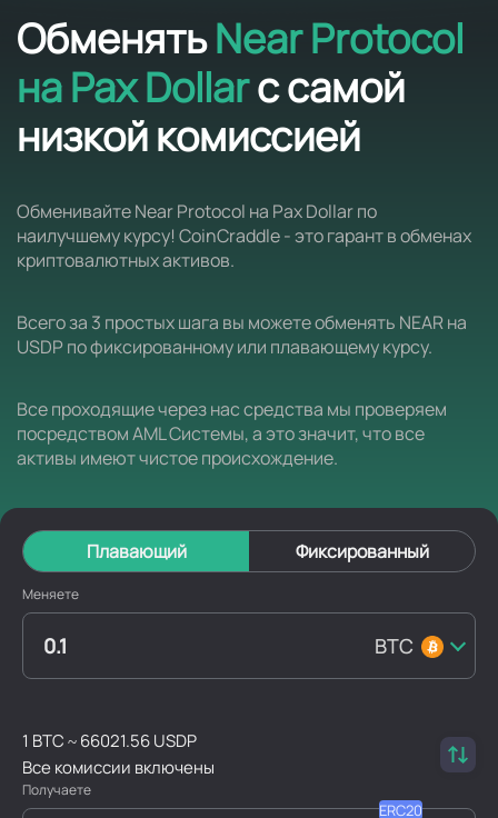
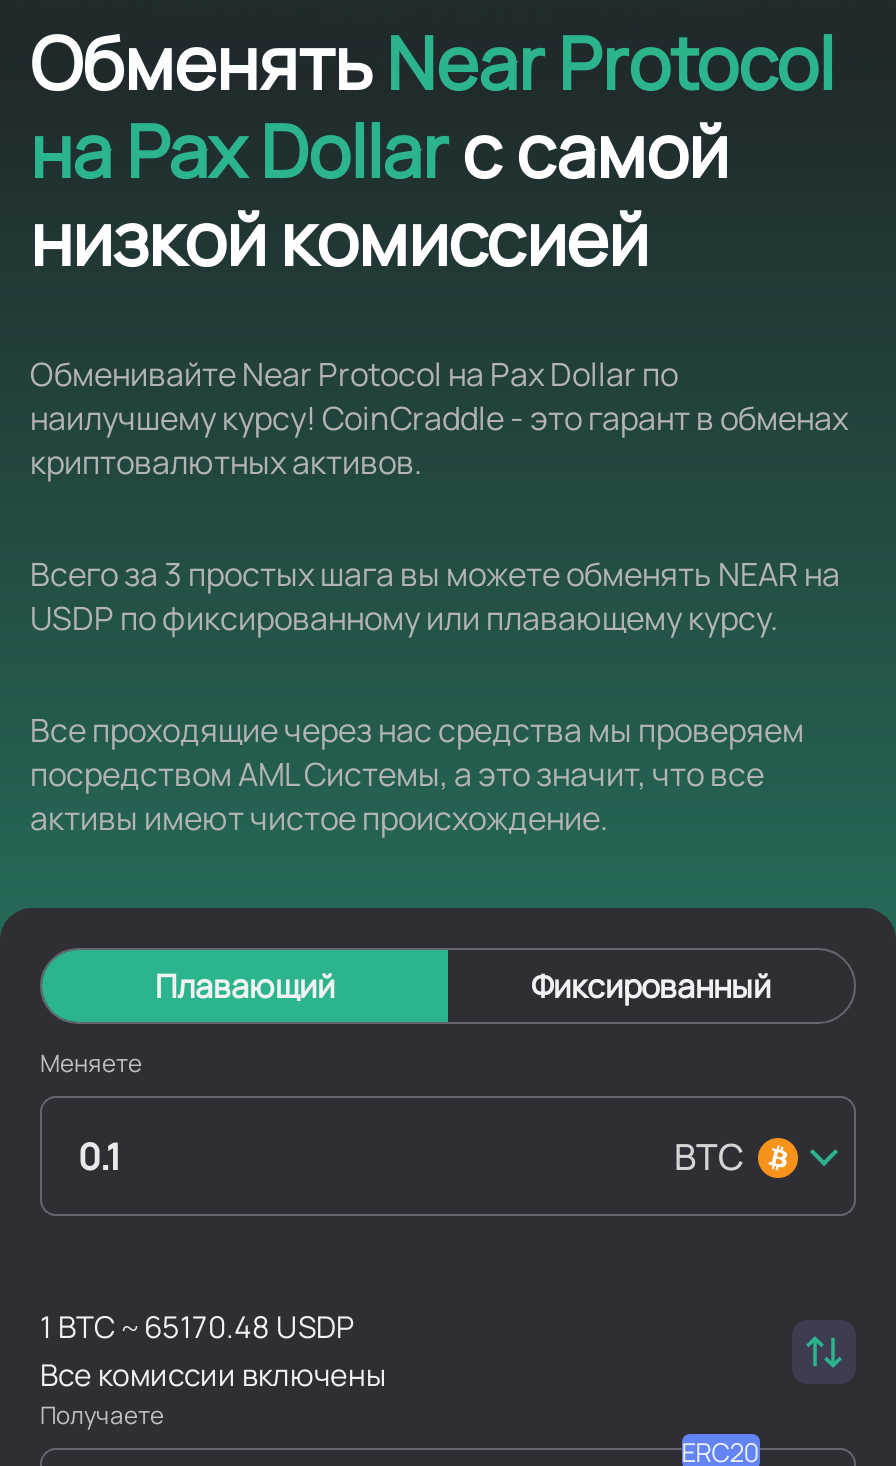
- 1 BTC ~ 66021.56 USDP
+ 1 BTC ~ 65170.48 USDP
